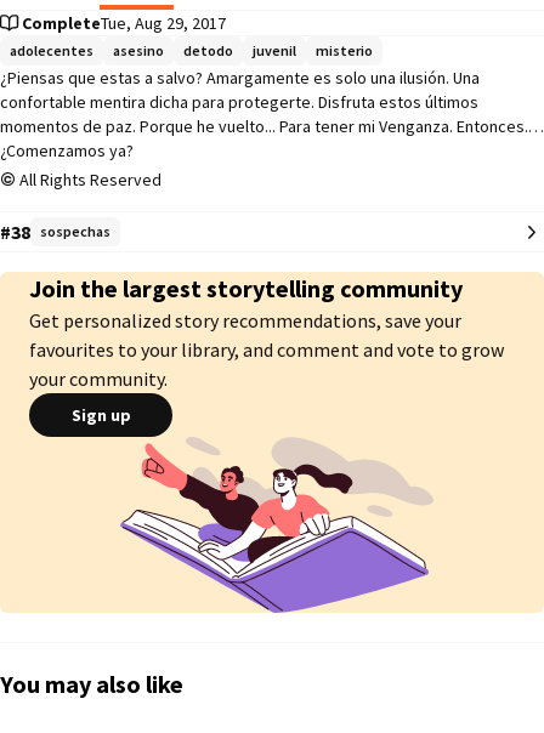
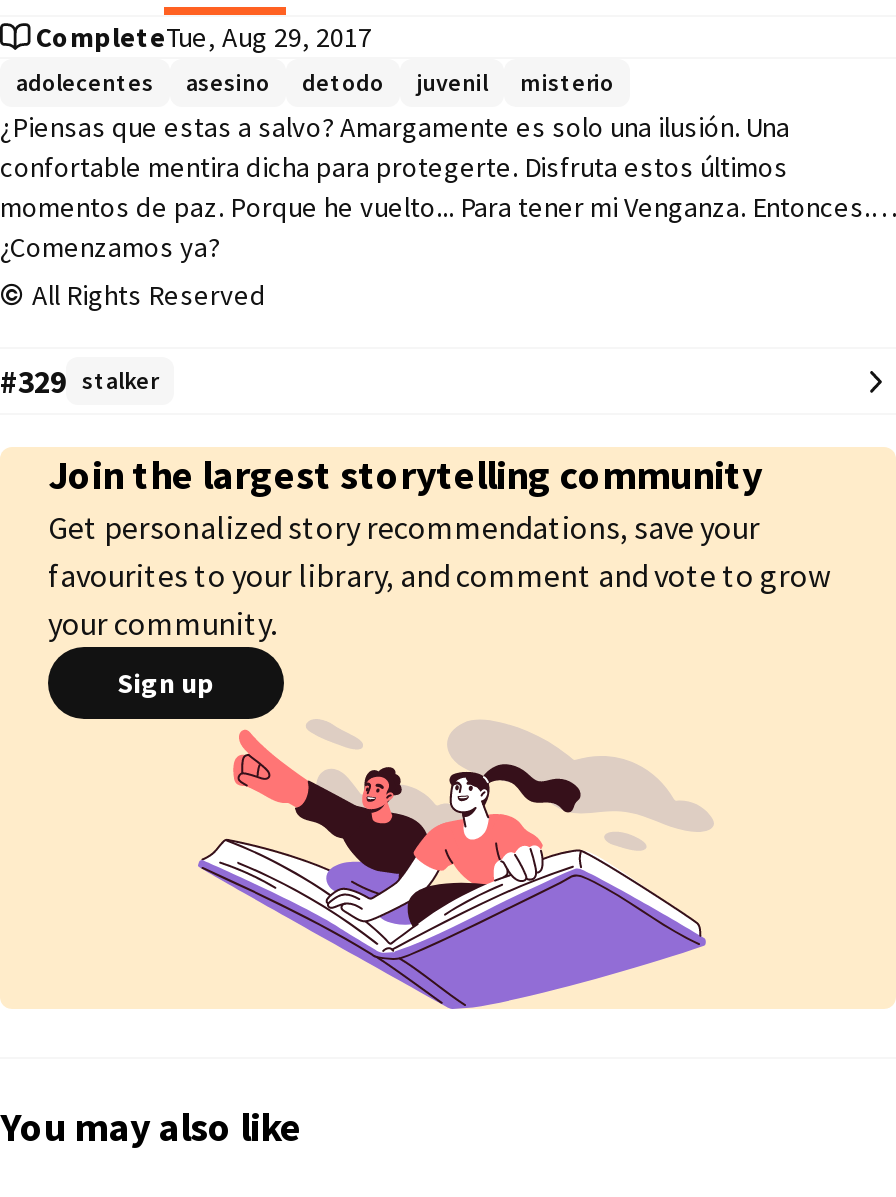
- #38 sospechas
+ #329 stalker
